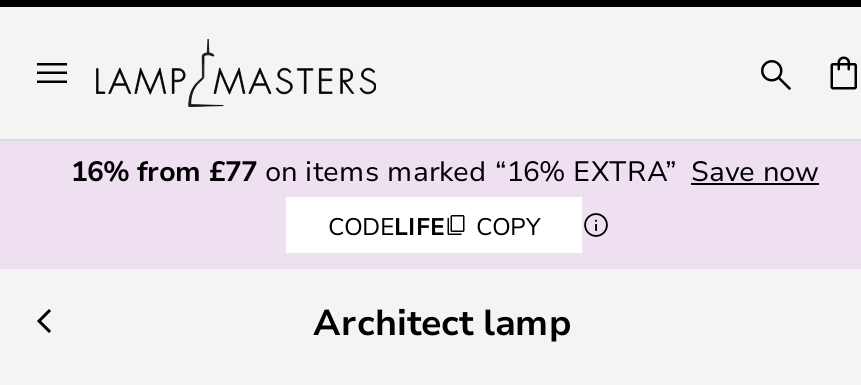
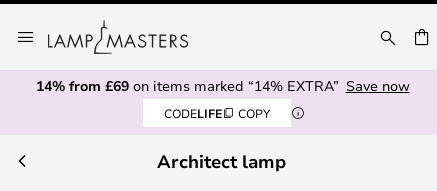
- 16% from £77 on items marked “16% EXTRA” Save now
+ 14% from £69 on items marked “14% EXTRA” Save now
